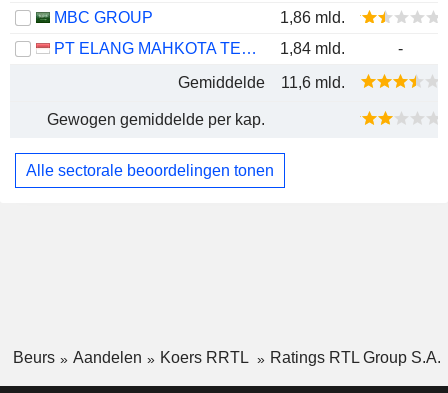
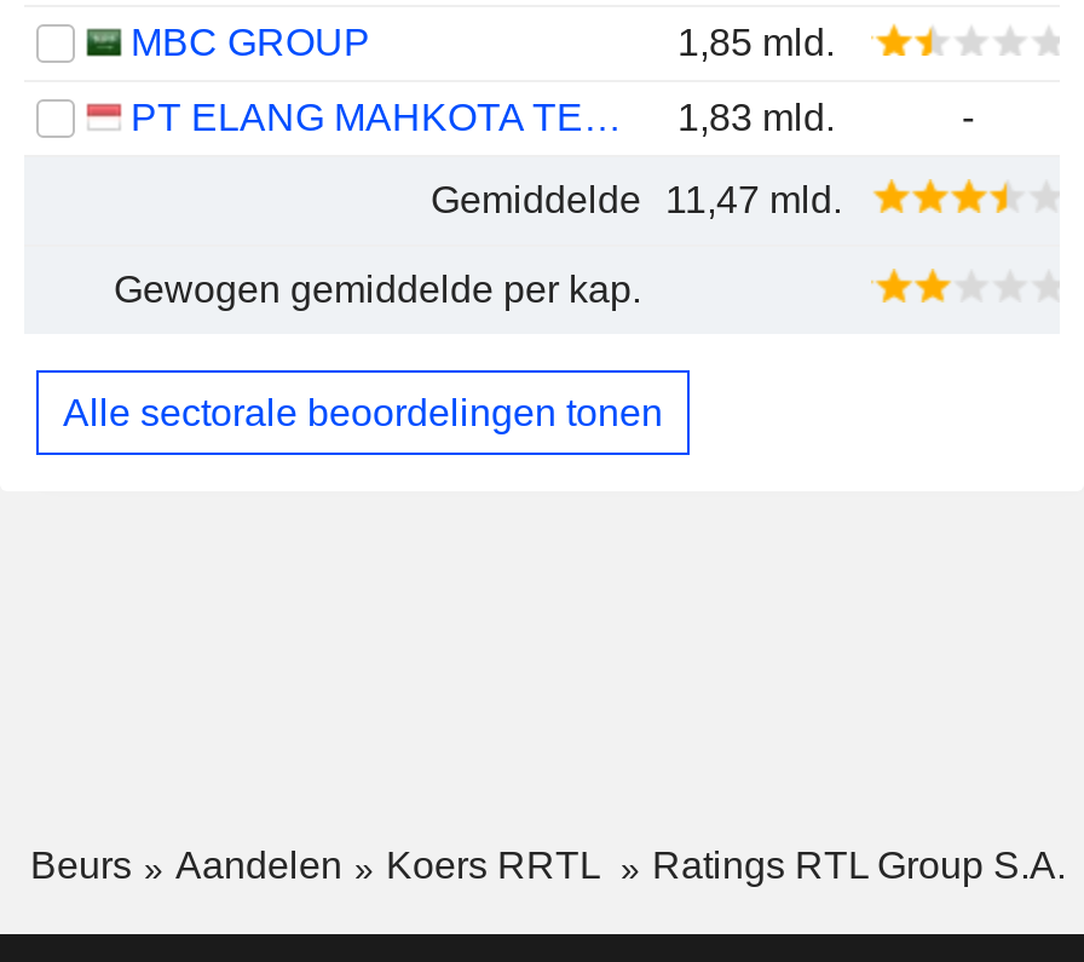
- 1,86 mld.
+ 1,85 mld.

- 1,84 mld.
+ 1,83 mld.

- Gemiddelde
- 11,6 mld.
+ Gemiddelde 11,47 mld.
